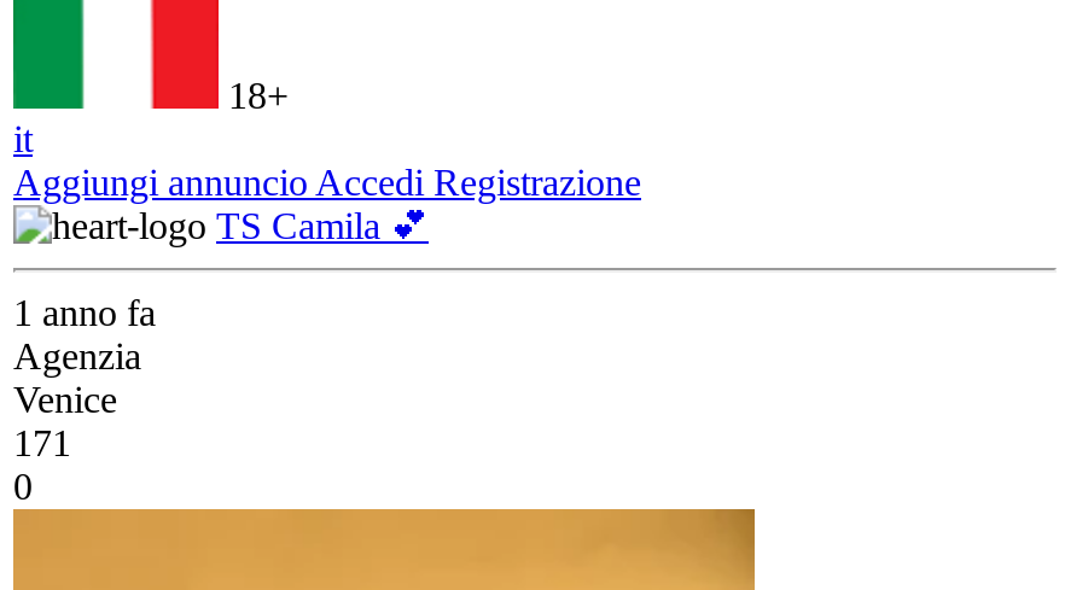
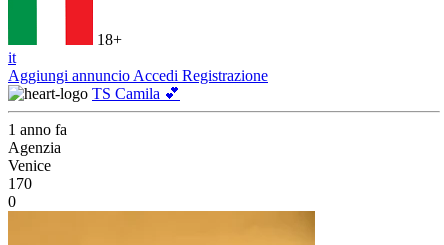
- 171
+ 170
